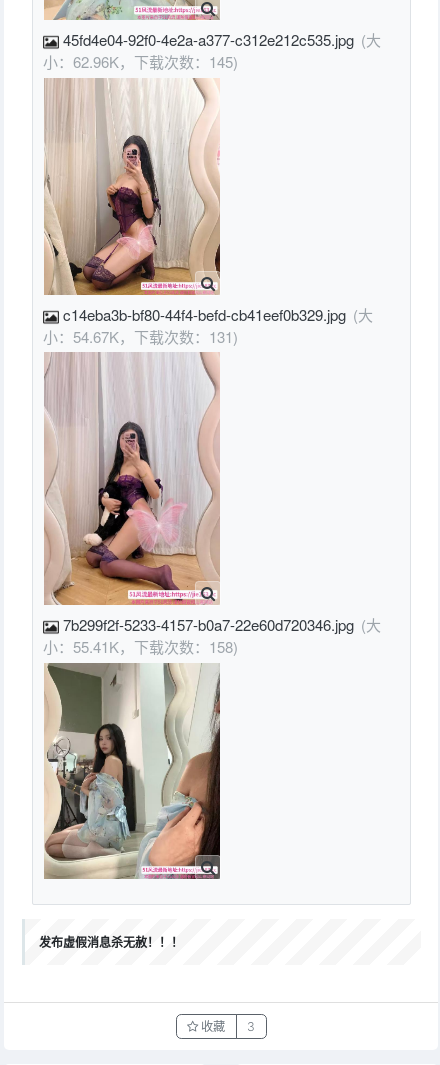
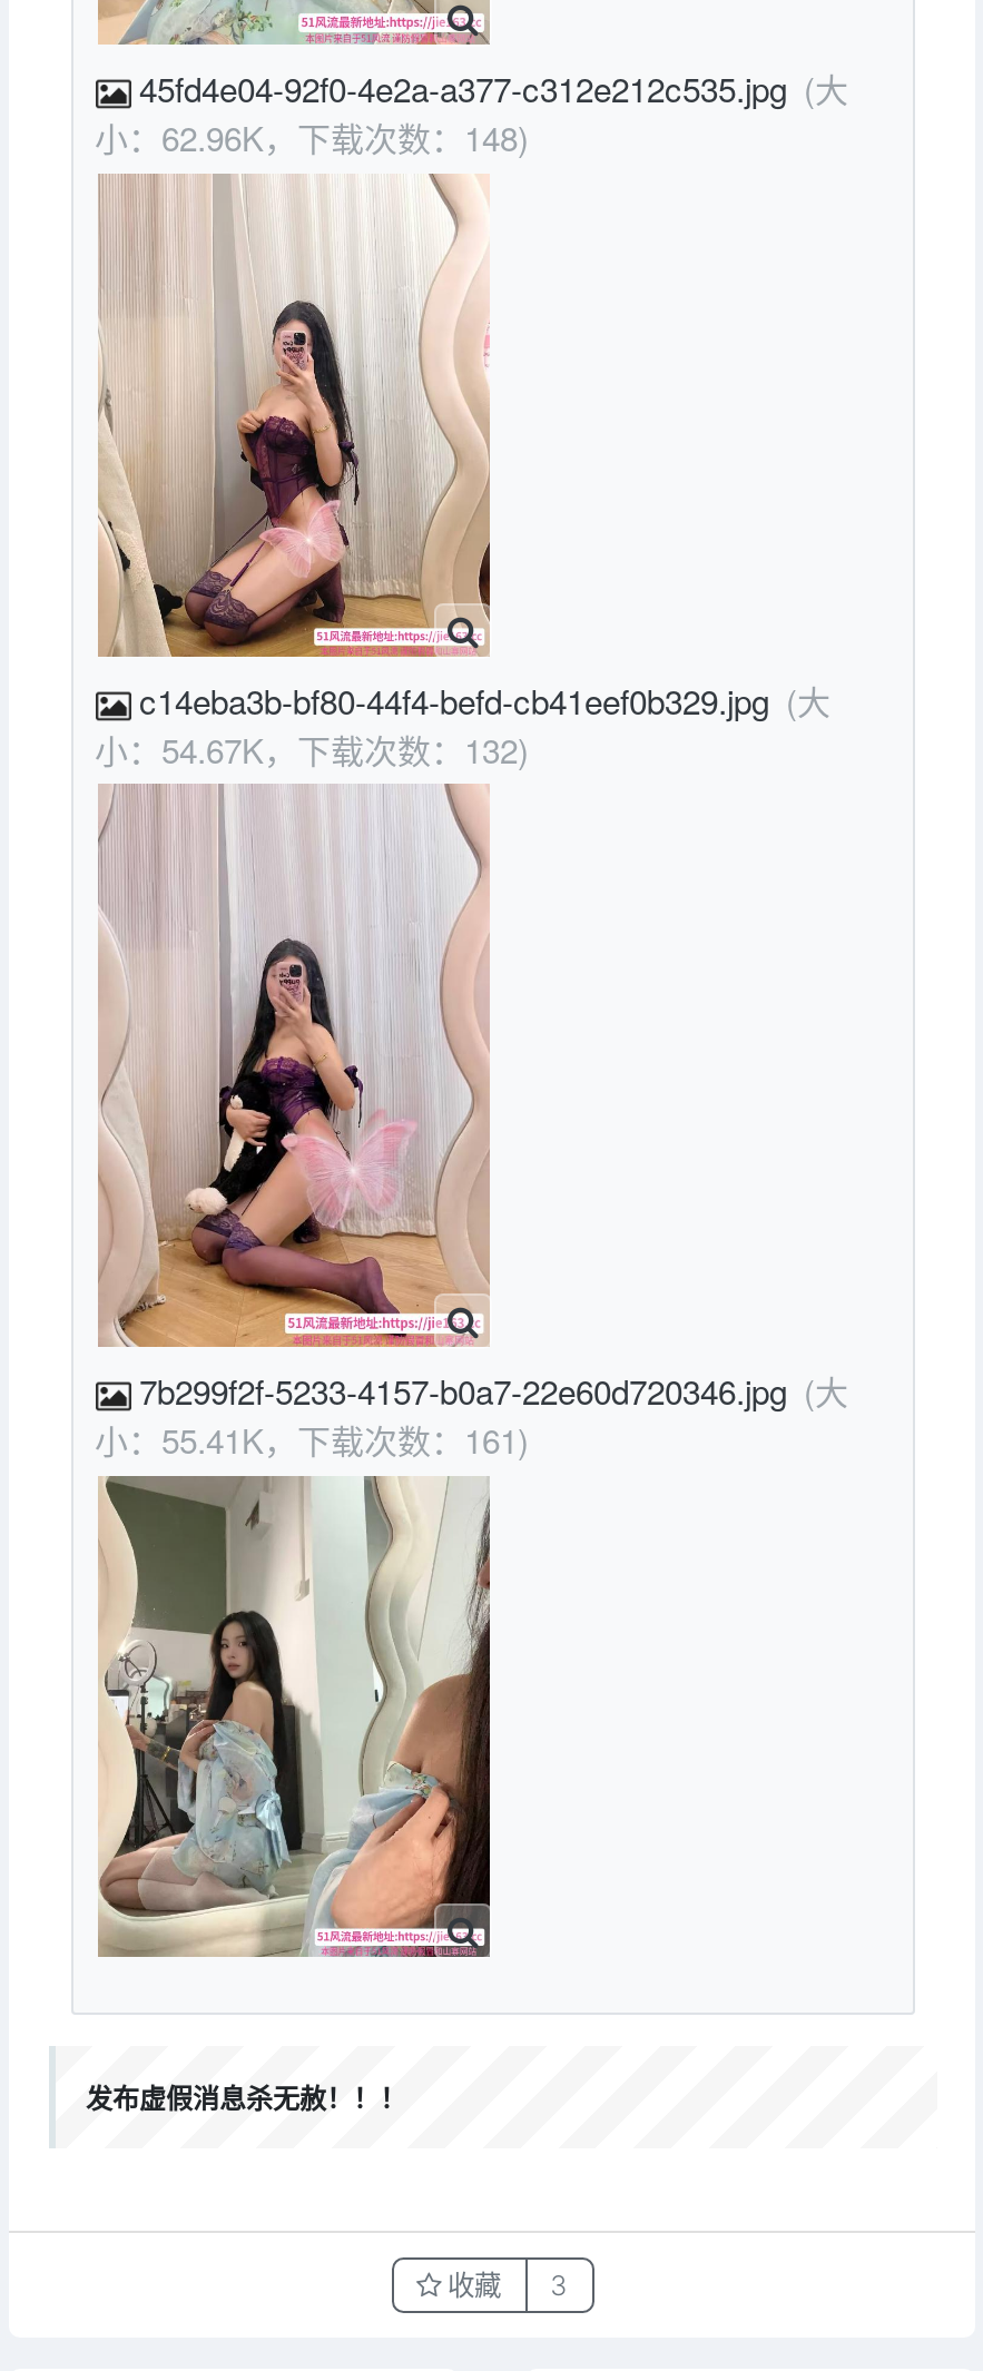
- 小：62.96K，下载次数：145)
+ 小：62.96K，下载次数：148)

- 小：54.67K，下载次数：131)
+ 小：54.67K，下载次数：132)

- 小：55.41K，下载次数：158)
+ 小：55.41K，下载次数：161)
